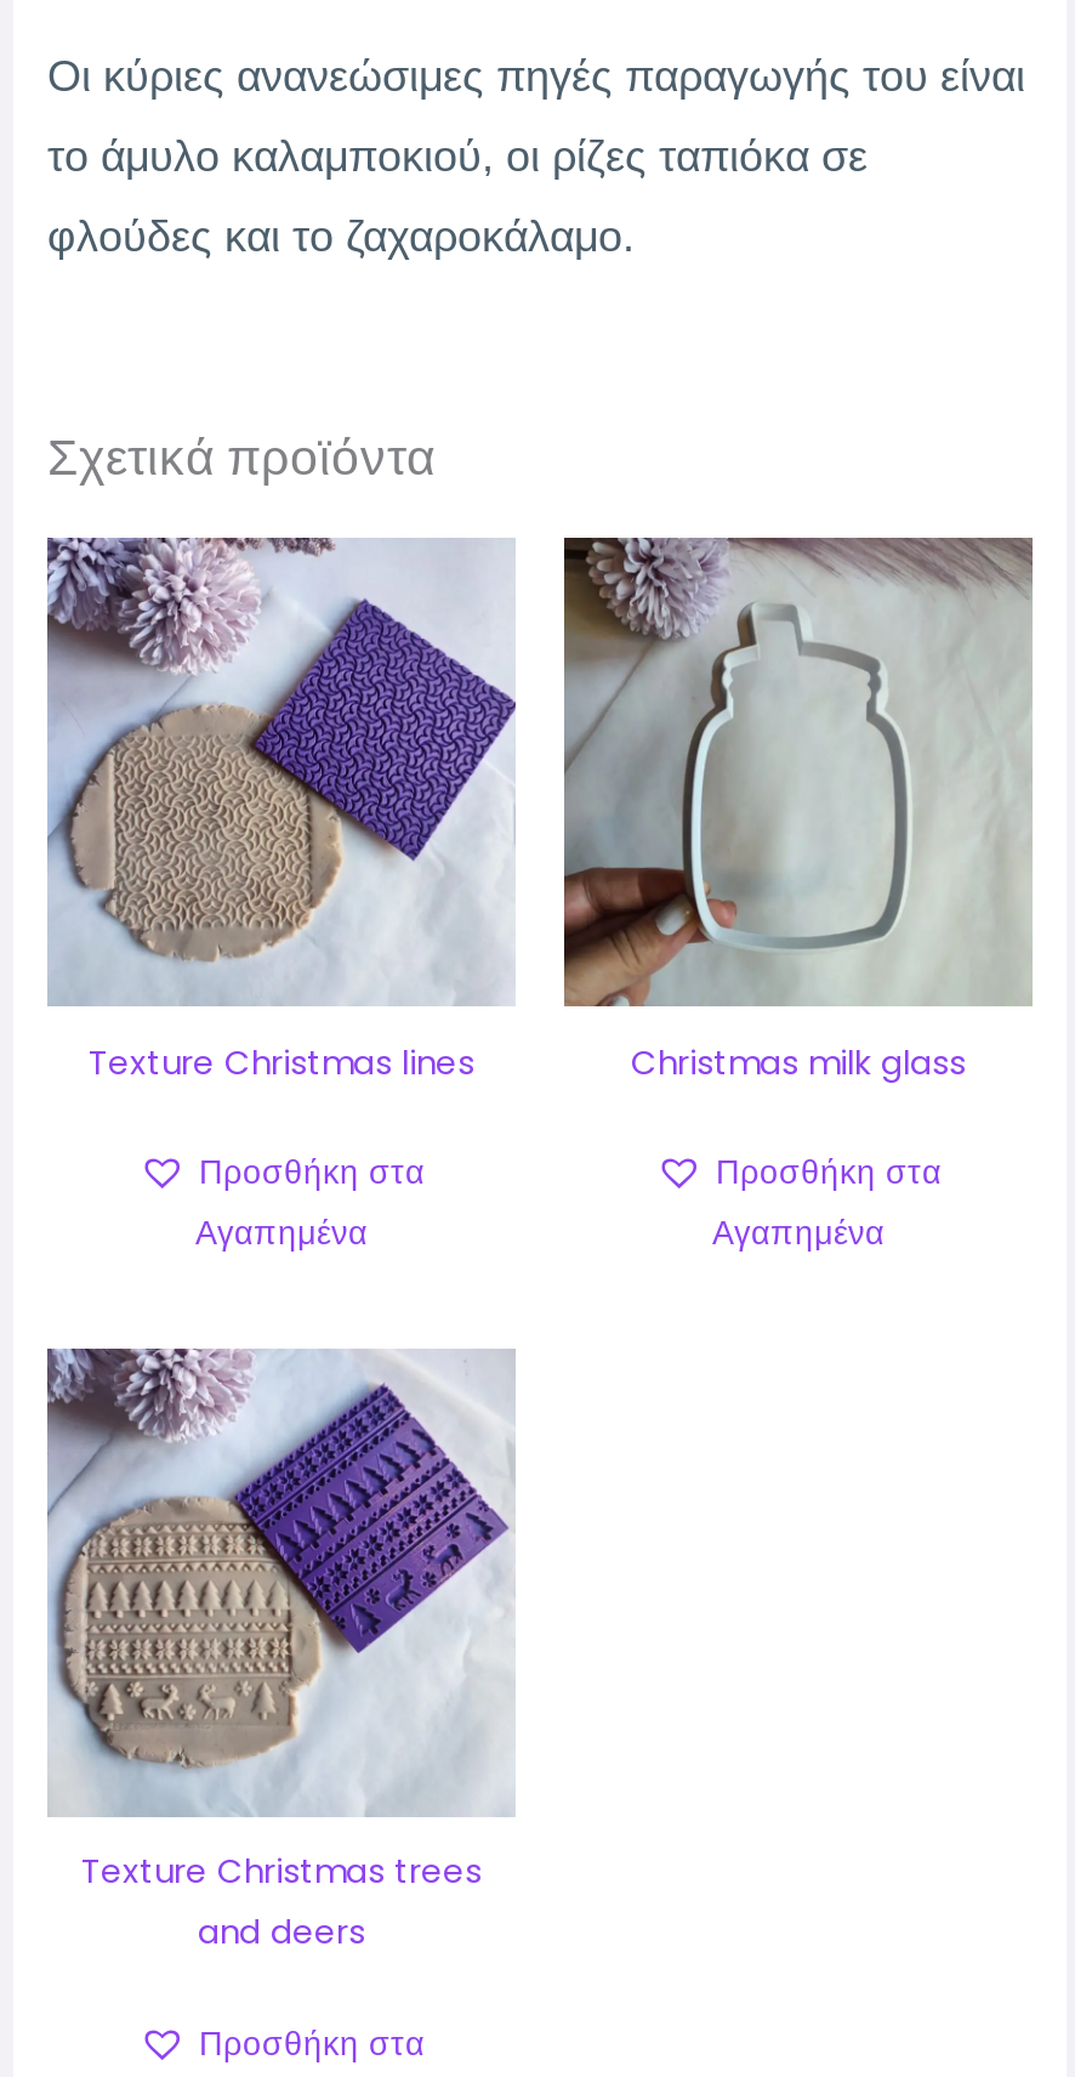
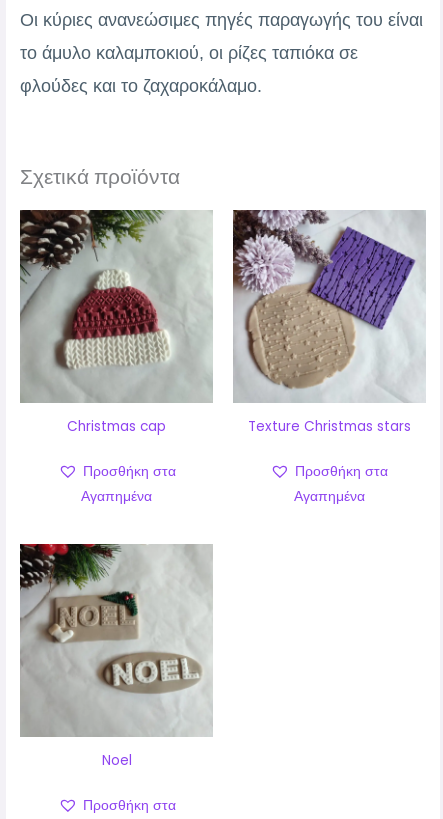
- [image]
- Texture Christmas lines
+ [image]
+ Christmas cap

- [image]
- Christmas milk glass
+ [image]
+ Texture Christmas stars

- [image]
- Texture Christmas trees
- and deers
+ [image]
+ Noel
